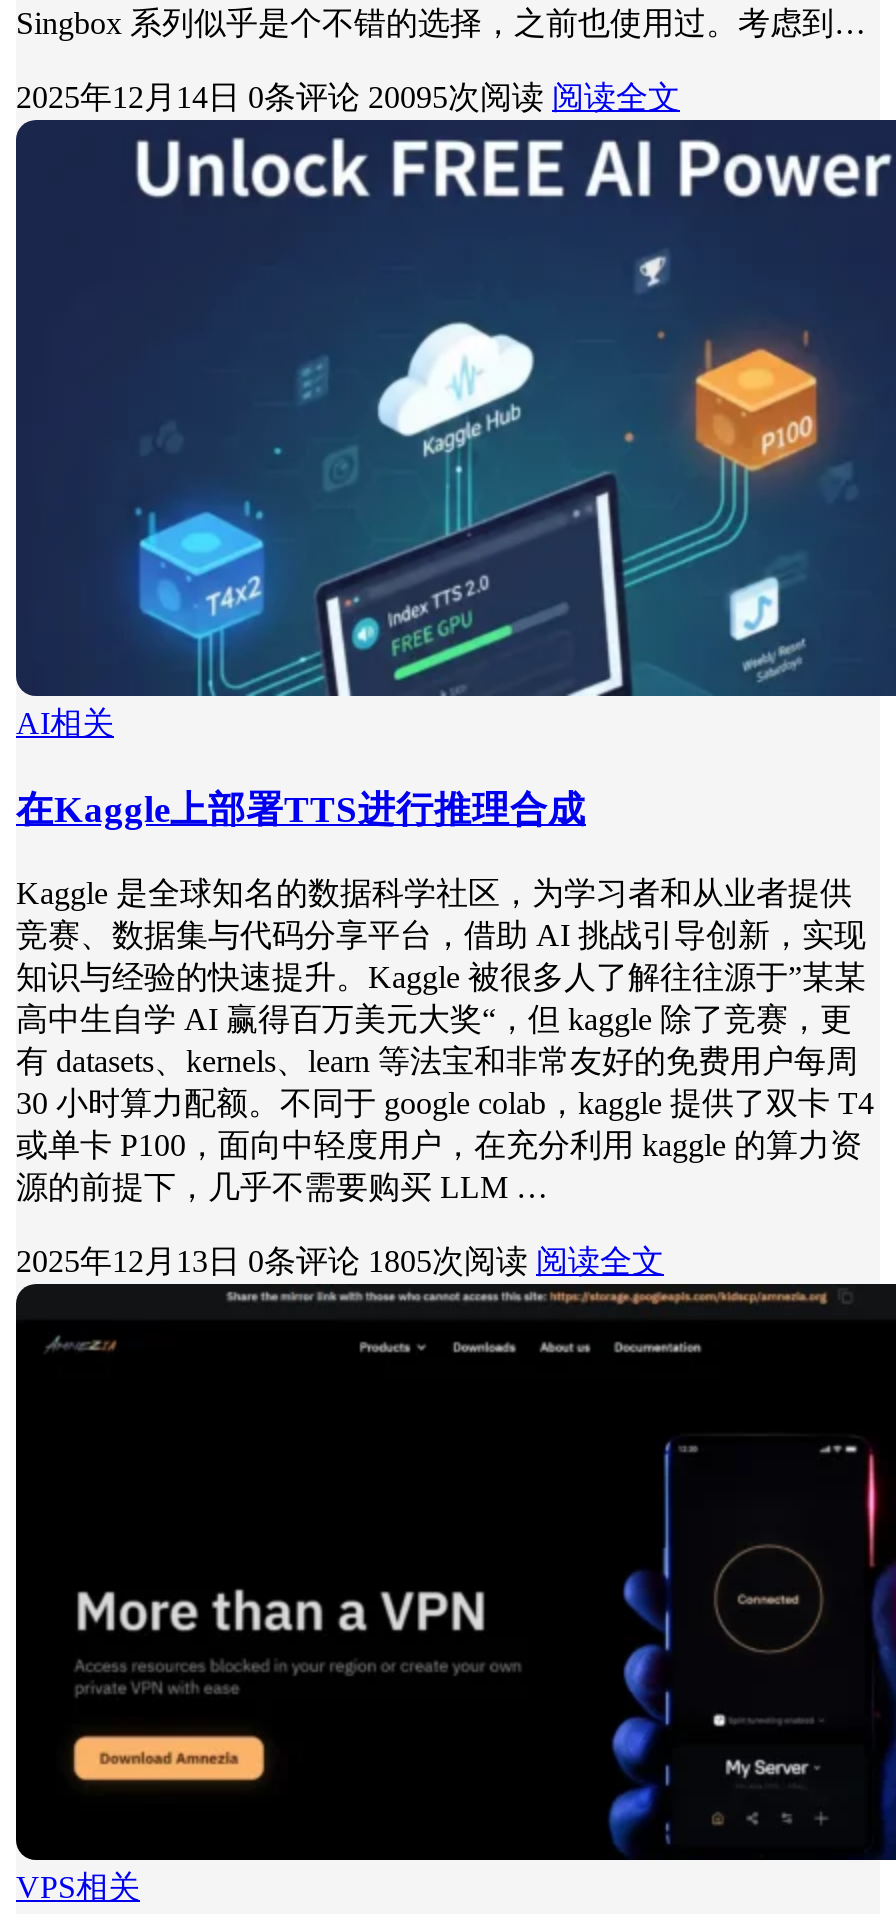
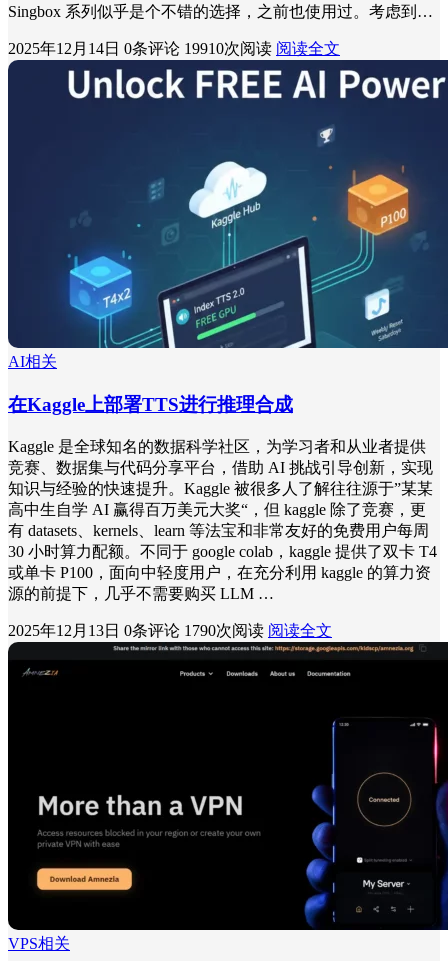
- 2025年12月14日 0条评论 20095次阅读 阅读全文
+ 2025年12月14日 0条评论 19910次阅读 阅读全文

- 2025年12月13日 0条评论 1805次阅读 阅读全文
+ 2025年12月13日 0条评论 1790次阅读 阅读全文
